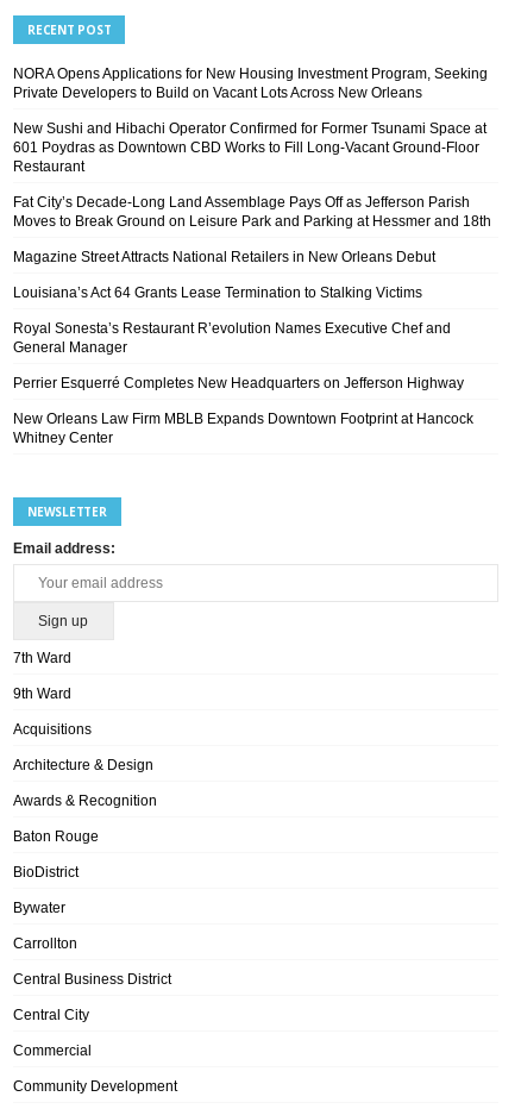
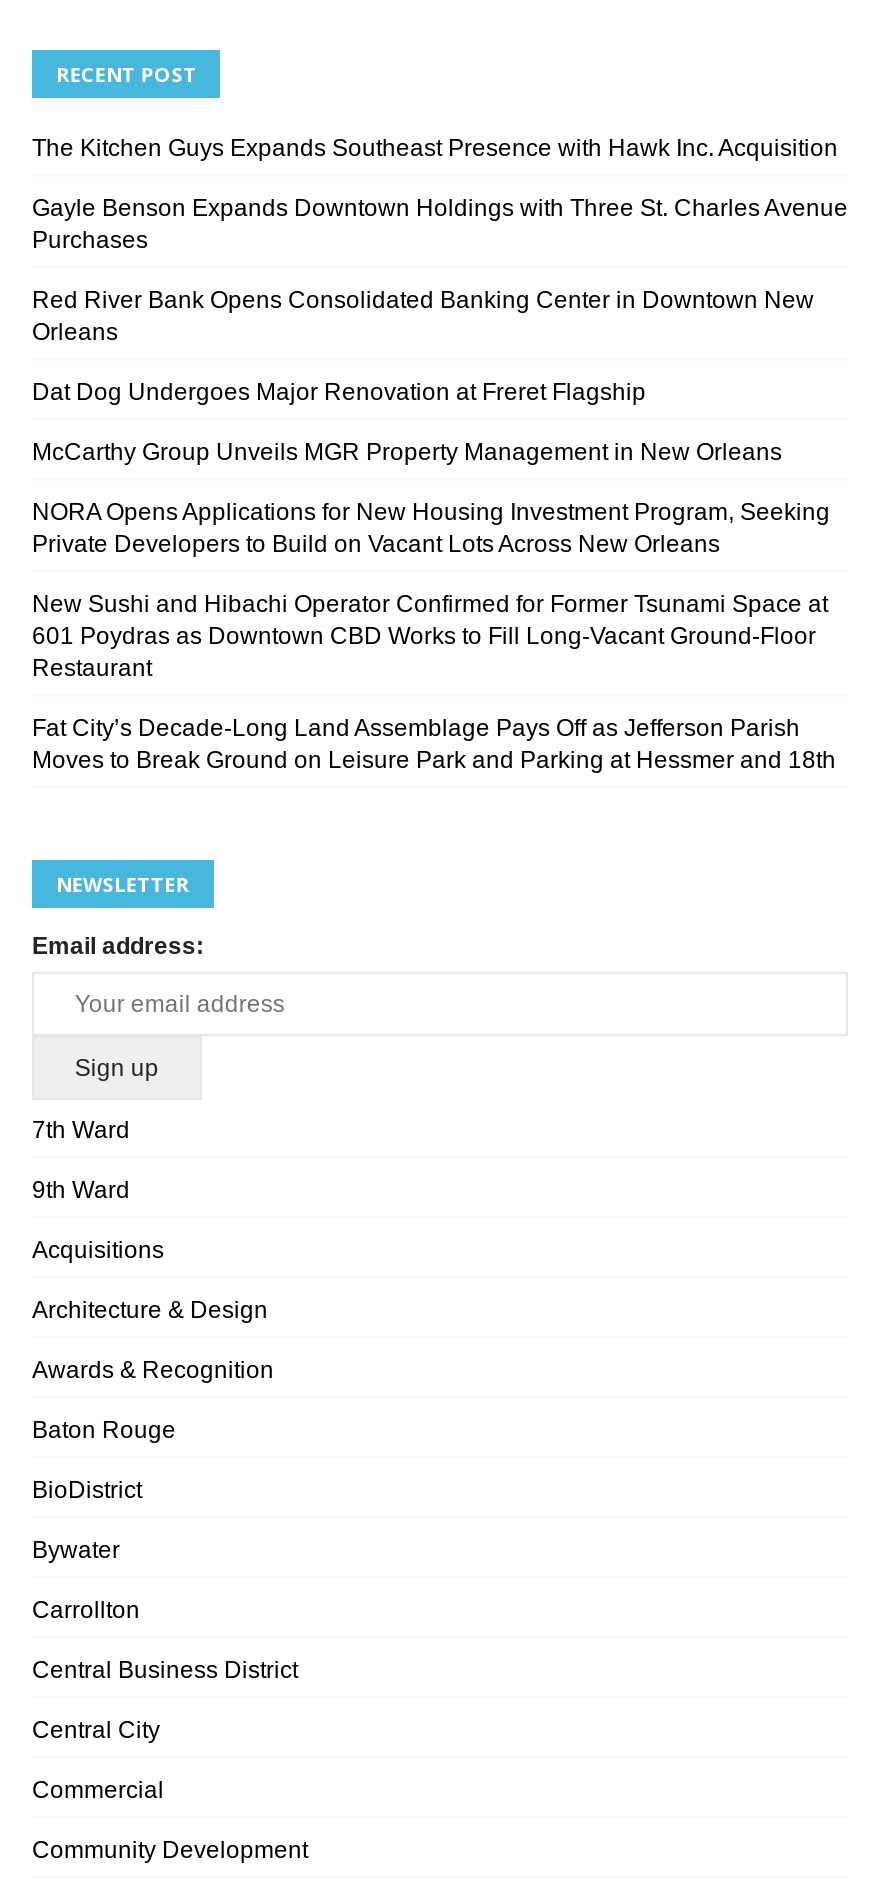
+ The Kitchen Guys Expands Southeast Presence with Hawk Inc. Acquisition
+ Gayle Benson Expands Downtown Holdings with Three St. Charles Avenue
+ Purchases
+ Red River Bank Opens Consolidated Banking Center in Downtown New
+ Orleans
+ Dat Dog Undergoes Major Renovation at Freret Flagship
+ McCarthy Group Unveils MGR Property Management in New Orleans

moved down: NORA Opens Applications for New Housing Investment Program, Seeking | Private Developers to Build on Vacant Lots Across New Orleans | New Sushi and Hibachi Operator Confirmed for Former Tsunami Space at | 601 Poydras as Downtown CBD Works to Fill Long-Vacant Ground-Floor | Restaurant | Fat City’s Decade-Long Land Assemblage Pays Off as Jefferson Parish | Moves to Break Ground on Leisure Park and Parking at Hessmer and 18th

- Magazine Street Attracts National Retailers in New Orleans Debut
- Louisiana’s Act 64 Grants Lease Termination to Stalking Victims
- Royal Sonesta’s Restaurant R’evolution Names Executive Chef and
- General Manager
- Perrier Esquerré Completes New Headquarters on Jefferson Highway
- New Orleans Law Firm MBLB Expands Downtown Footprint at Hancock
- Whitney Center
